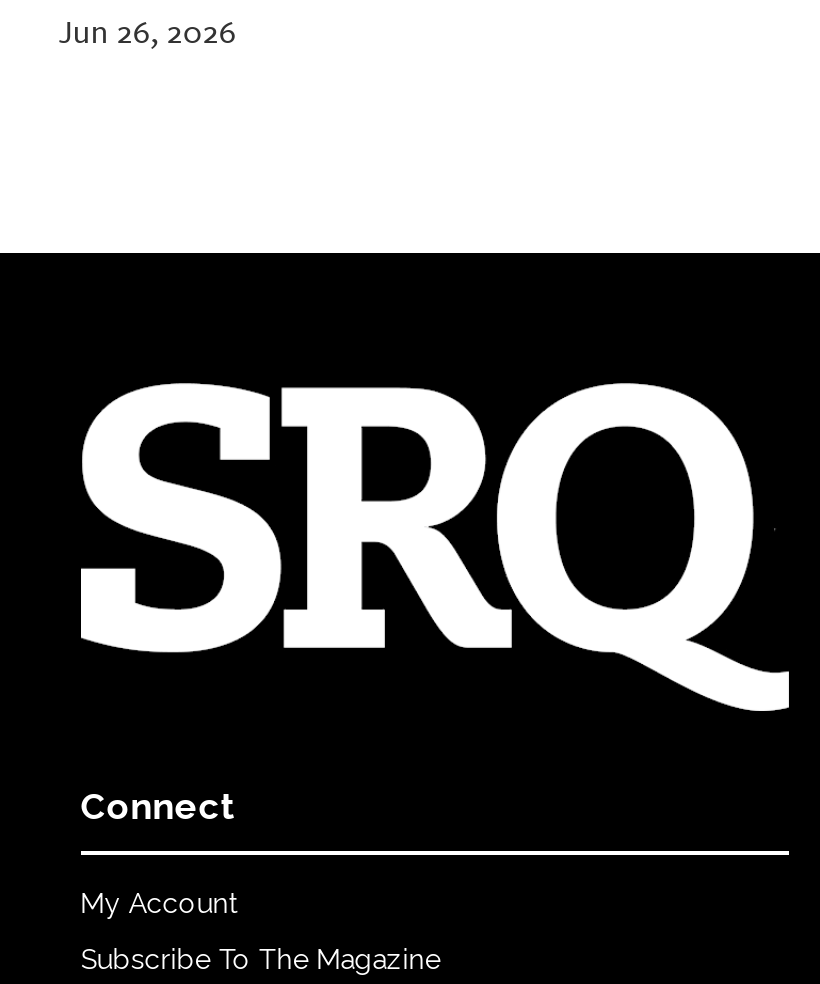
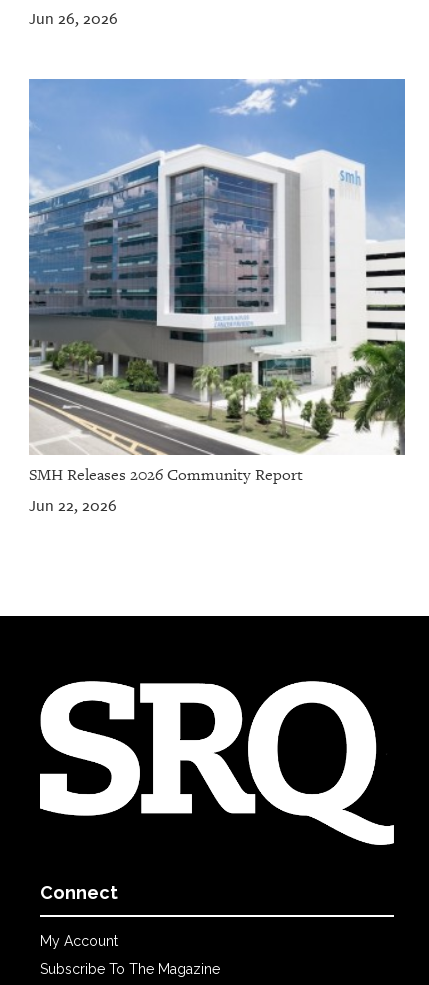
+ [image]
+ SMH Releases 2026 Community Report
+ Jun 22, 2026
